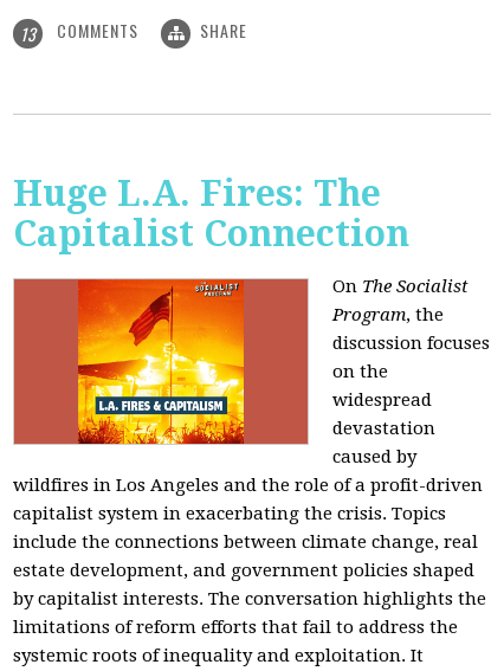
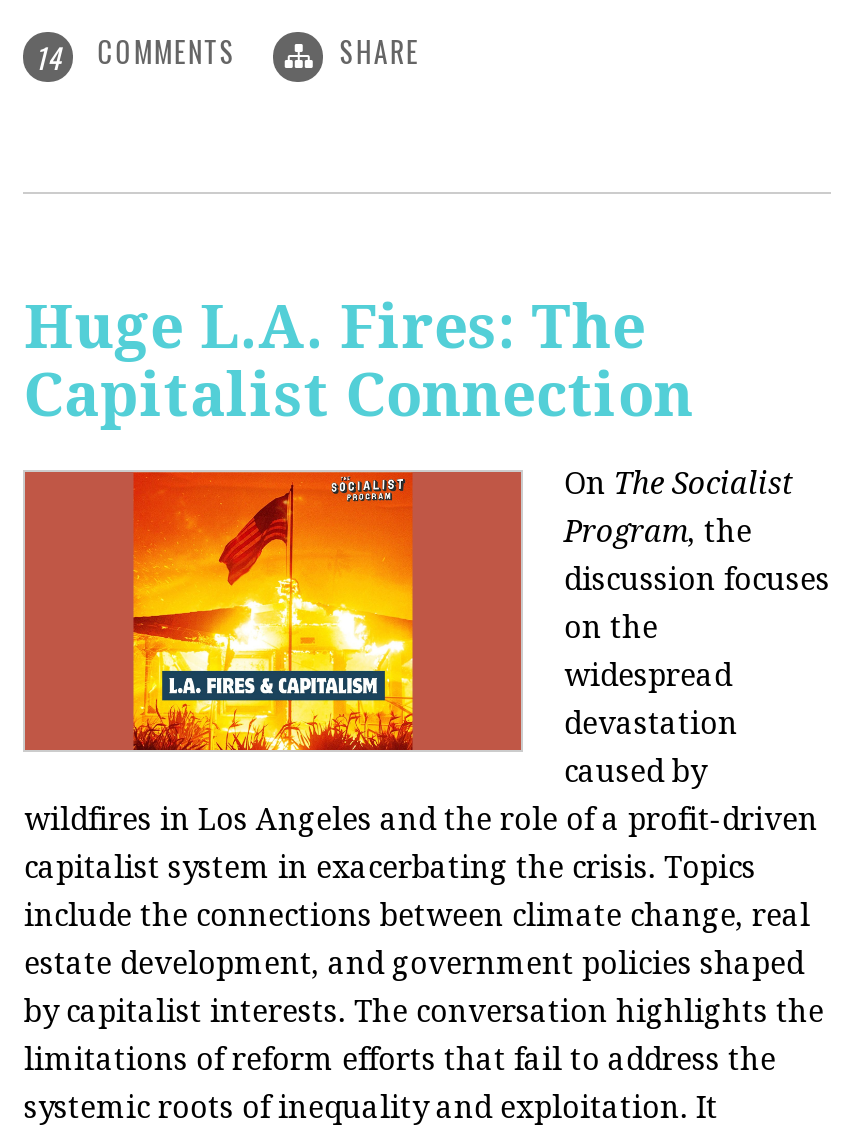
- 13 COMMENTS
+ 14 COMMENTS
